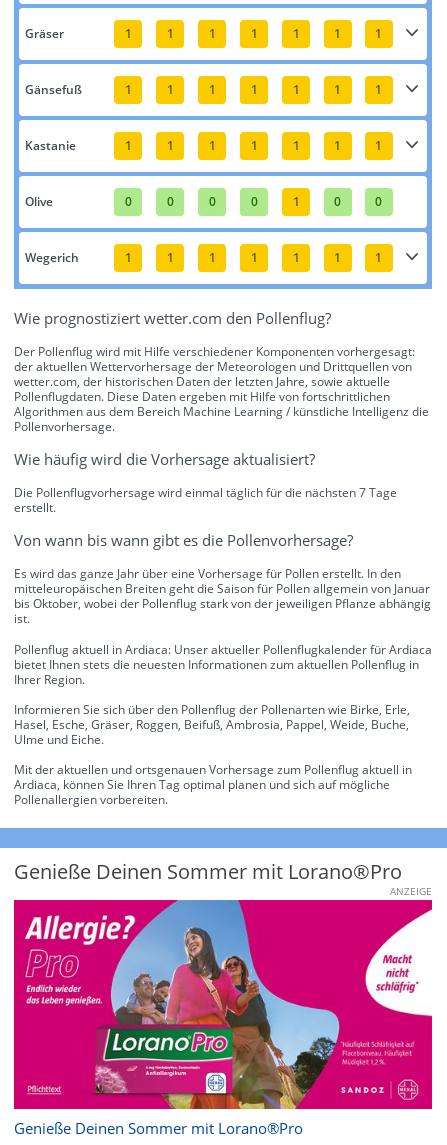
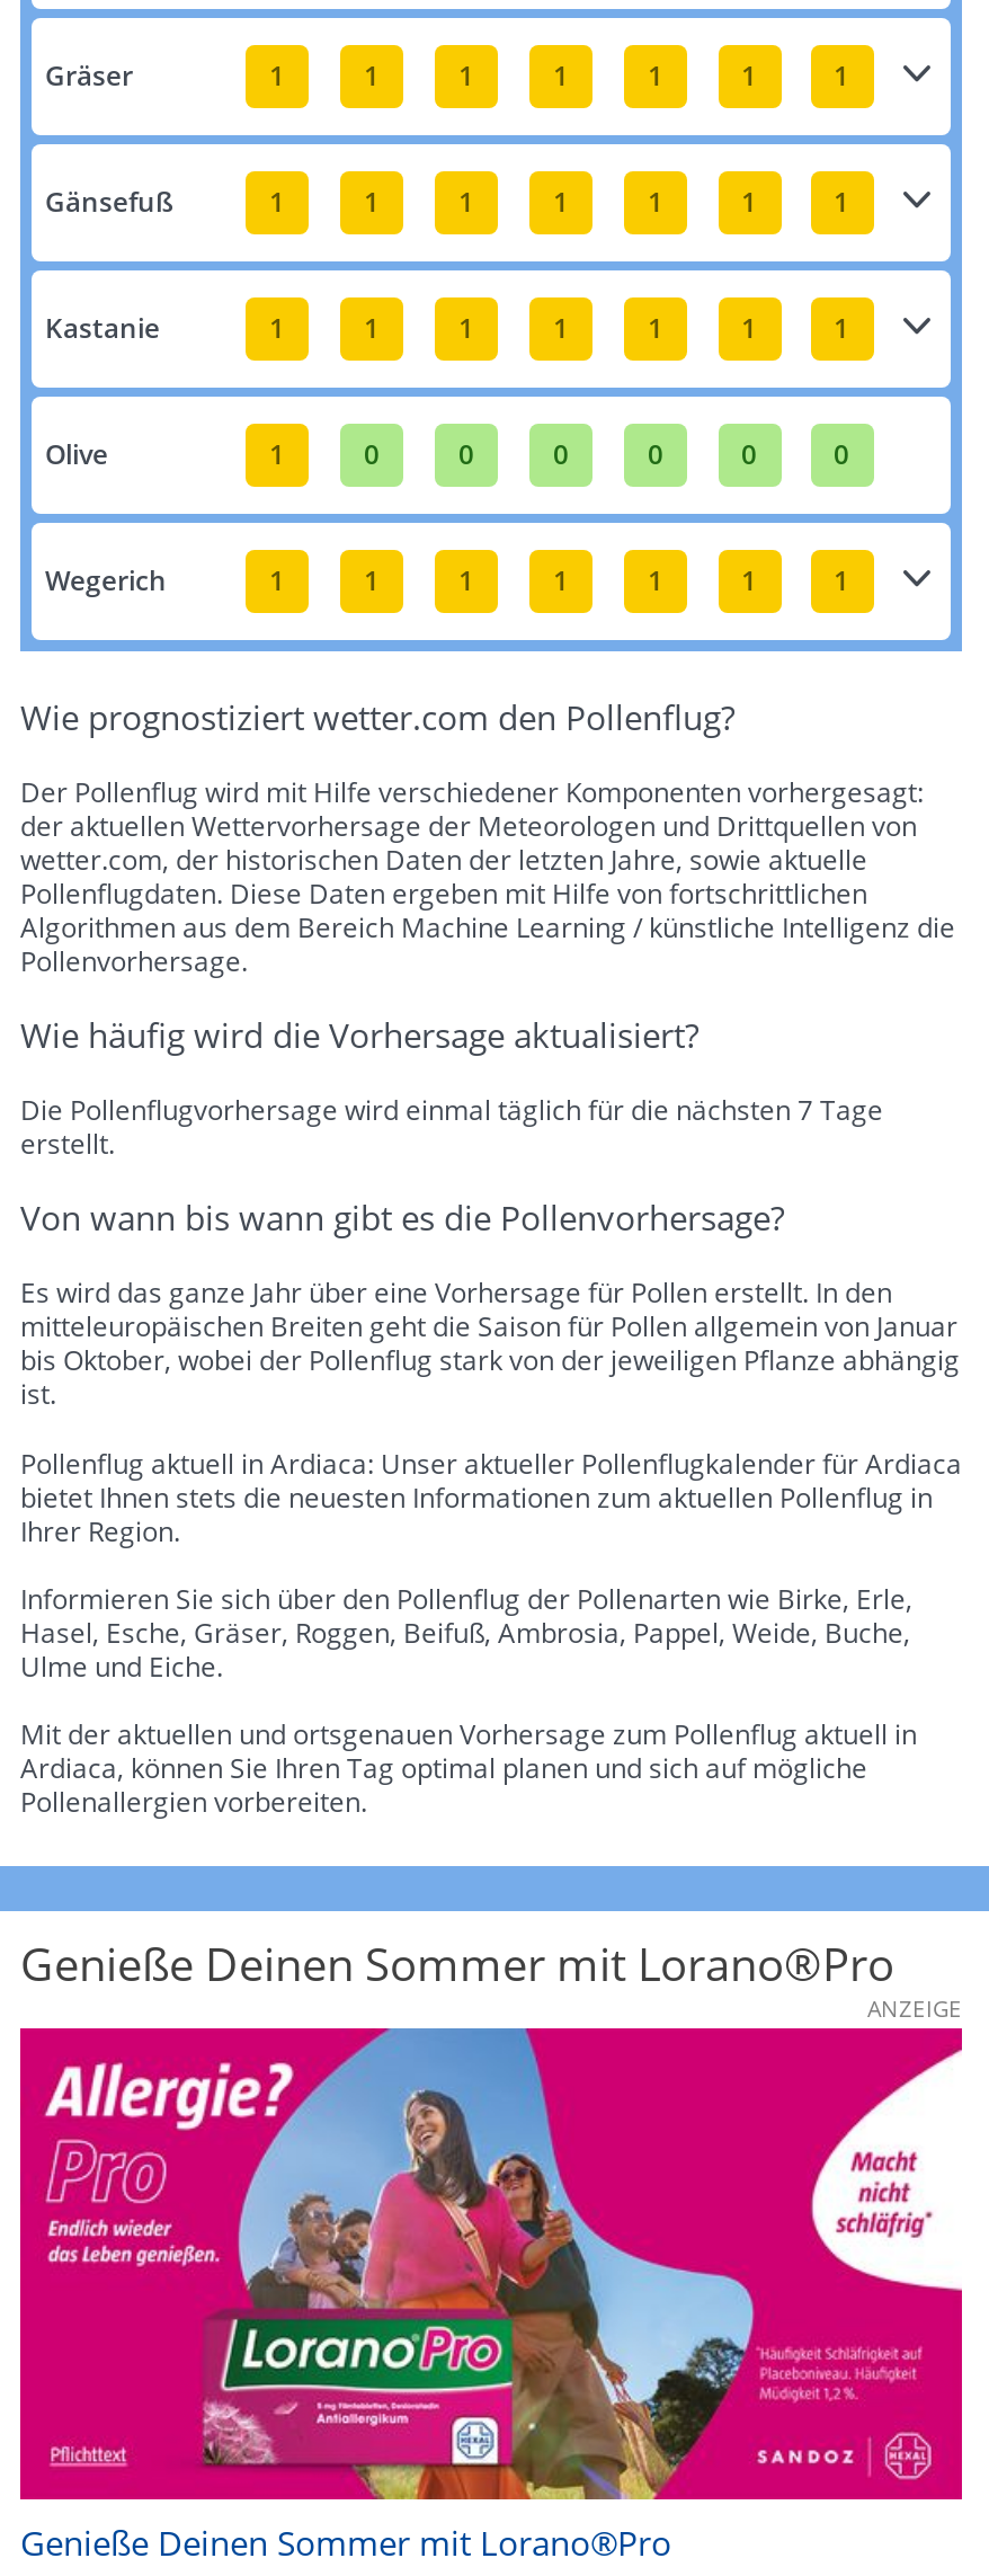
- 1

+ 1
